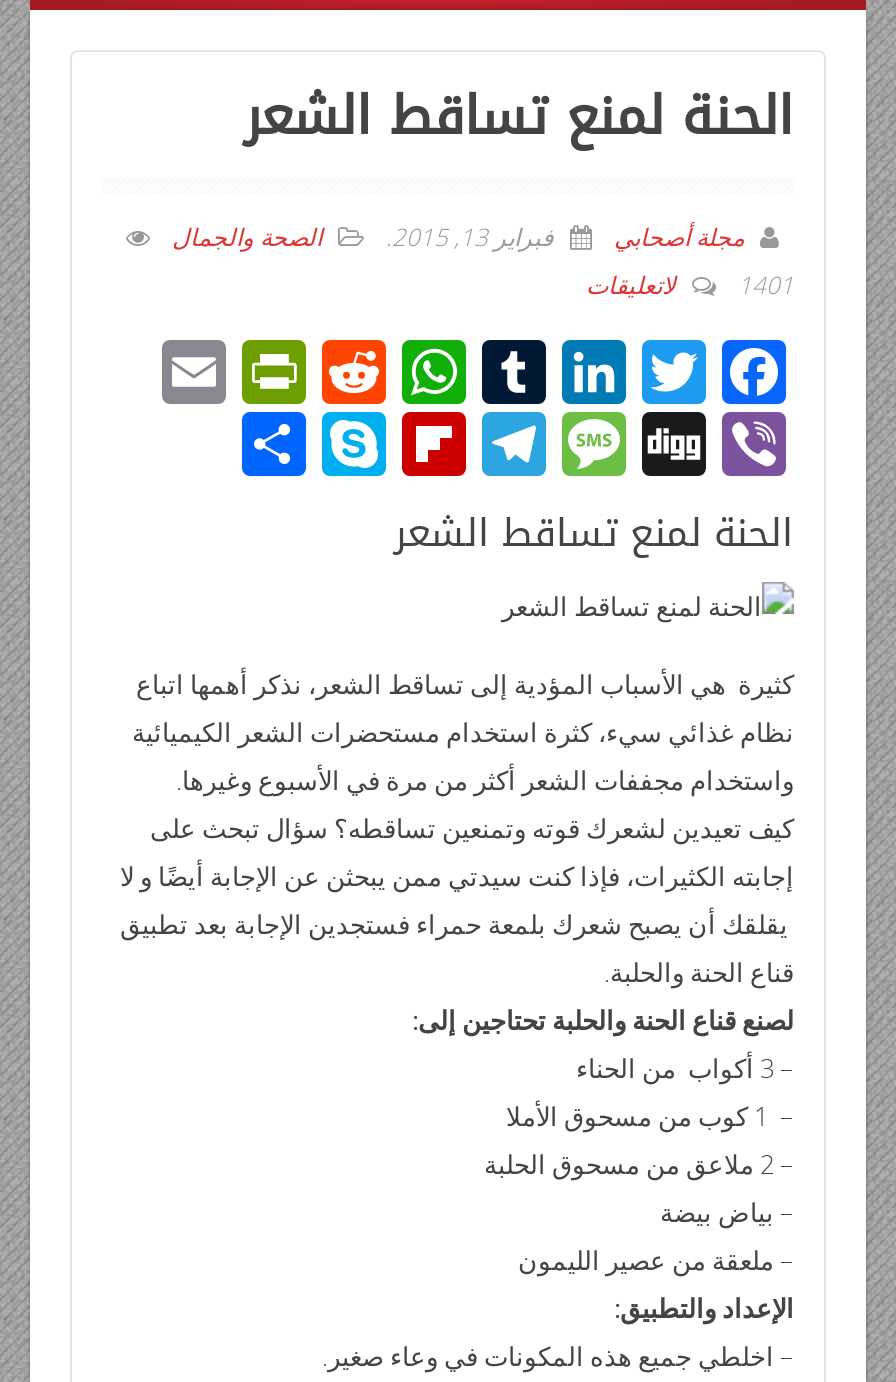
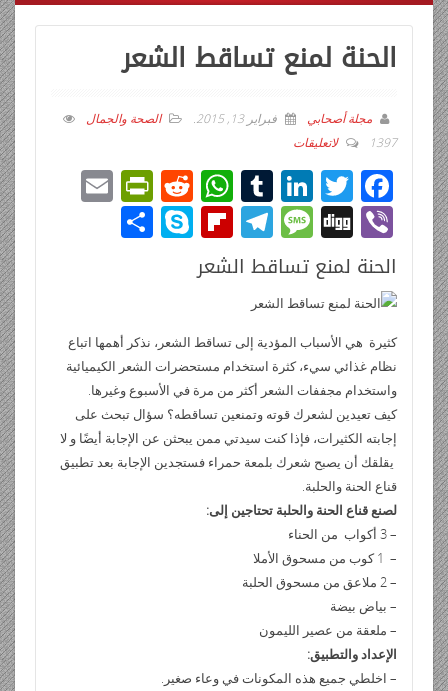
- 1401 لاتعليقات
+ 1397 لاتعليقات
